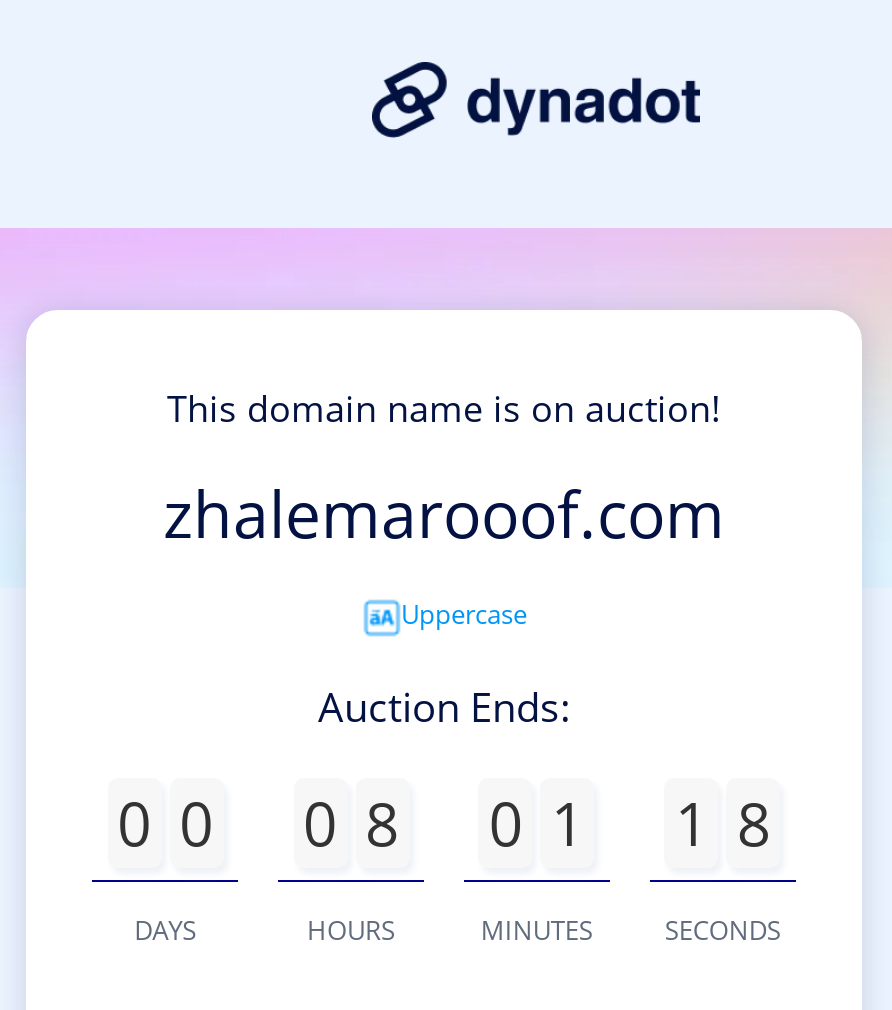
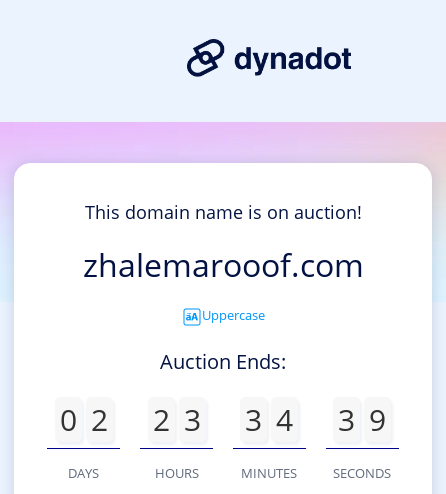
- 0 0
+ 0 2

- 0 8
+ 2 3

- 0 1
+ 3 4

- 1 8
+ 3 9
